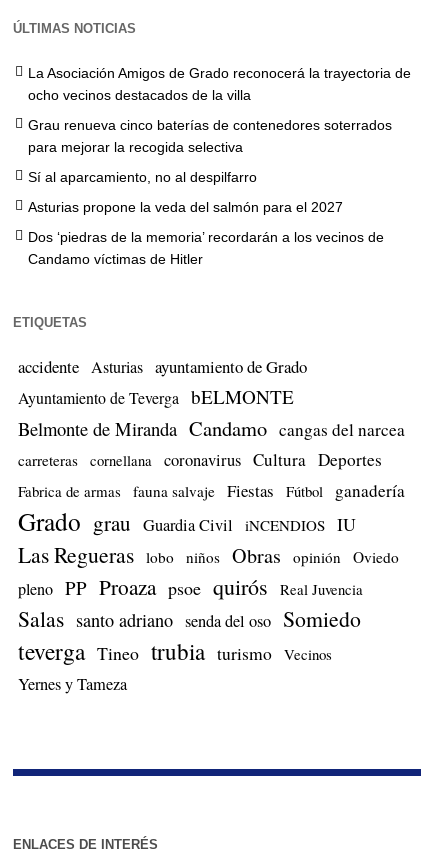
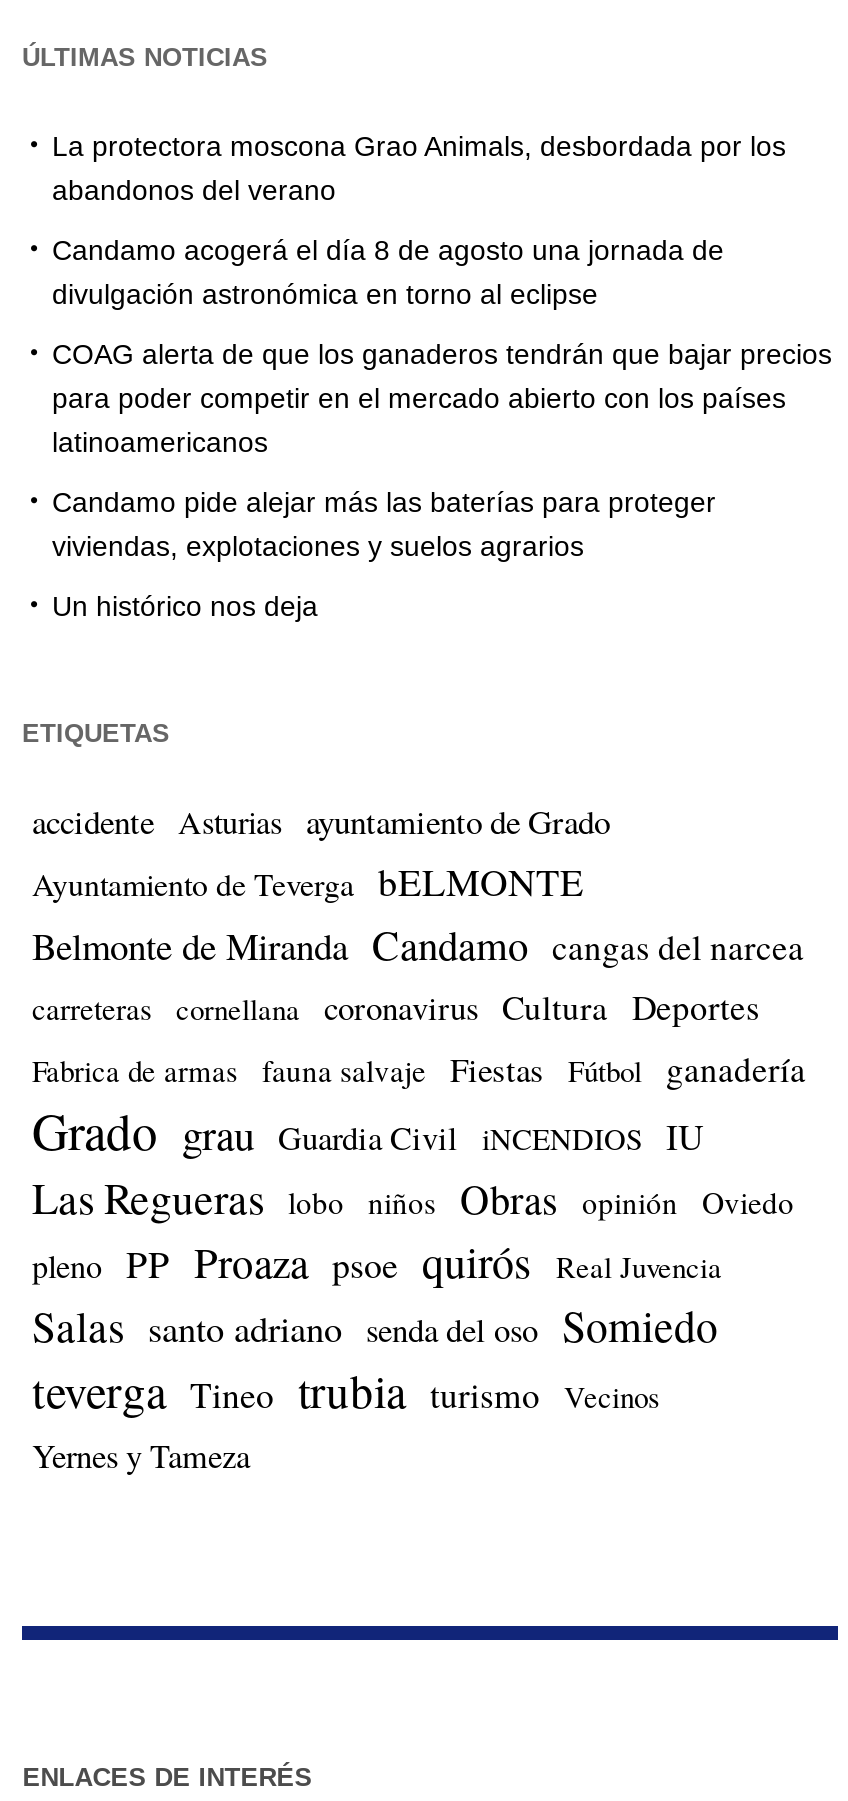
- La Asociación Amigos de Grado reconocerá la trayectoria de
- ocho vecinos destacados de la villa
+ La protectora moscona Grao Animals, desbordada por los
+ abandonos del verano

- Grau renueva cinco baterías de contenedores soterrados
- para mejorar la recogida selectiva
+ Candamo acogerá el día 8 de agosto una jornada de
+ divulgación astronómica en torno al eclipse

- Sí al aparcamiento, no al despilfarro
+ COAG alerta de que los ganaderos tendrán que bajar precios
+ para poder competir en el mercado abierto con los países
+ latinoamericanos

- Asturias propone la veda del salmón para el 2027
+ Candamo pide alejar más las baterías para proteger
+ viviendas, explotaciones y suelos agrarios

- Dos ‘piedras de la memoria’ recordarán a los vecinos de
- Candamo víctimas de Hitler
+ Un histórico nos deja
